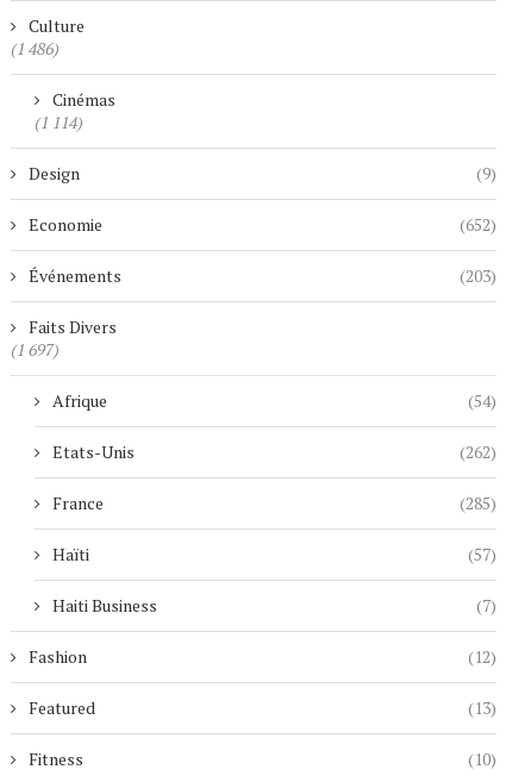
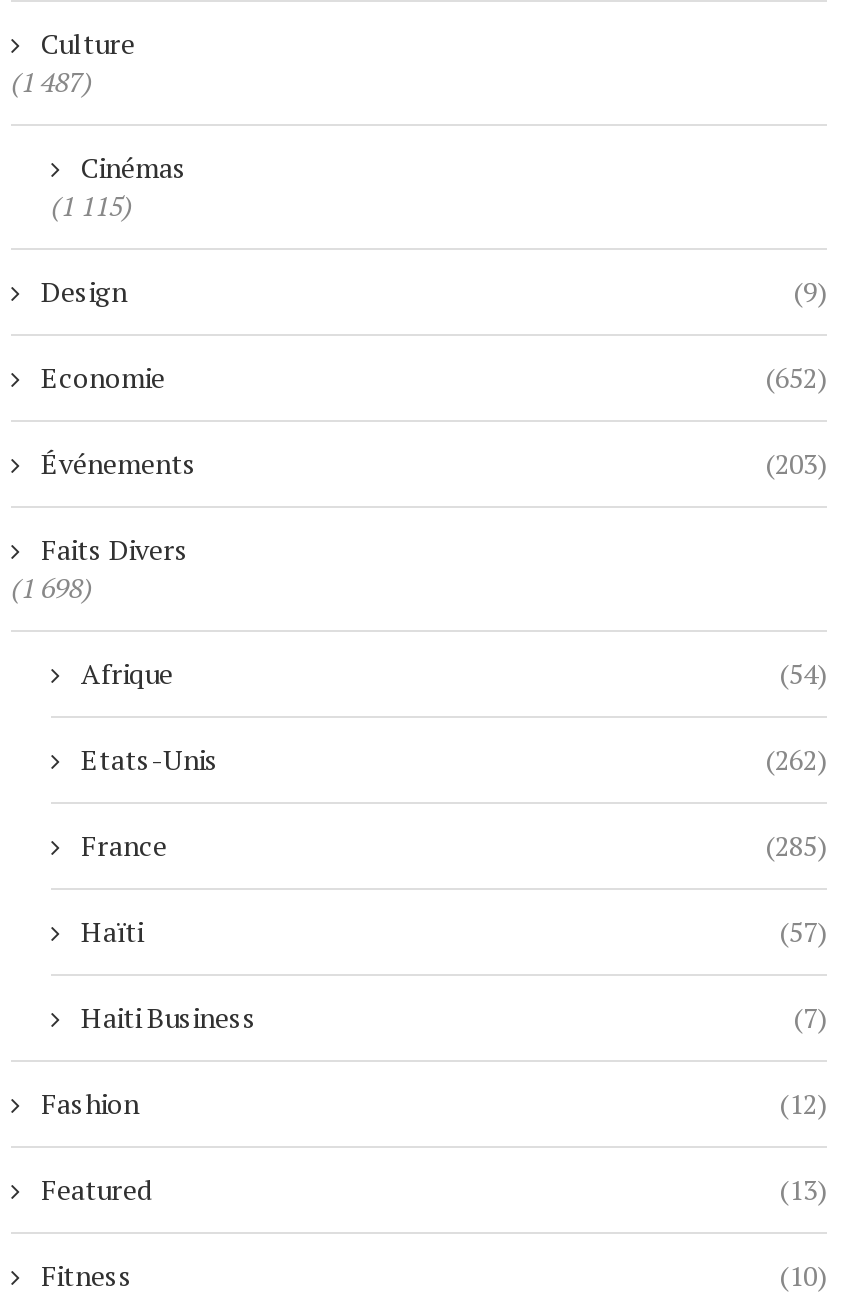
- (1 486)
+ (1 487)

- (1 114)
+ (1 115)

- (1 697)
+ (1 698)
